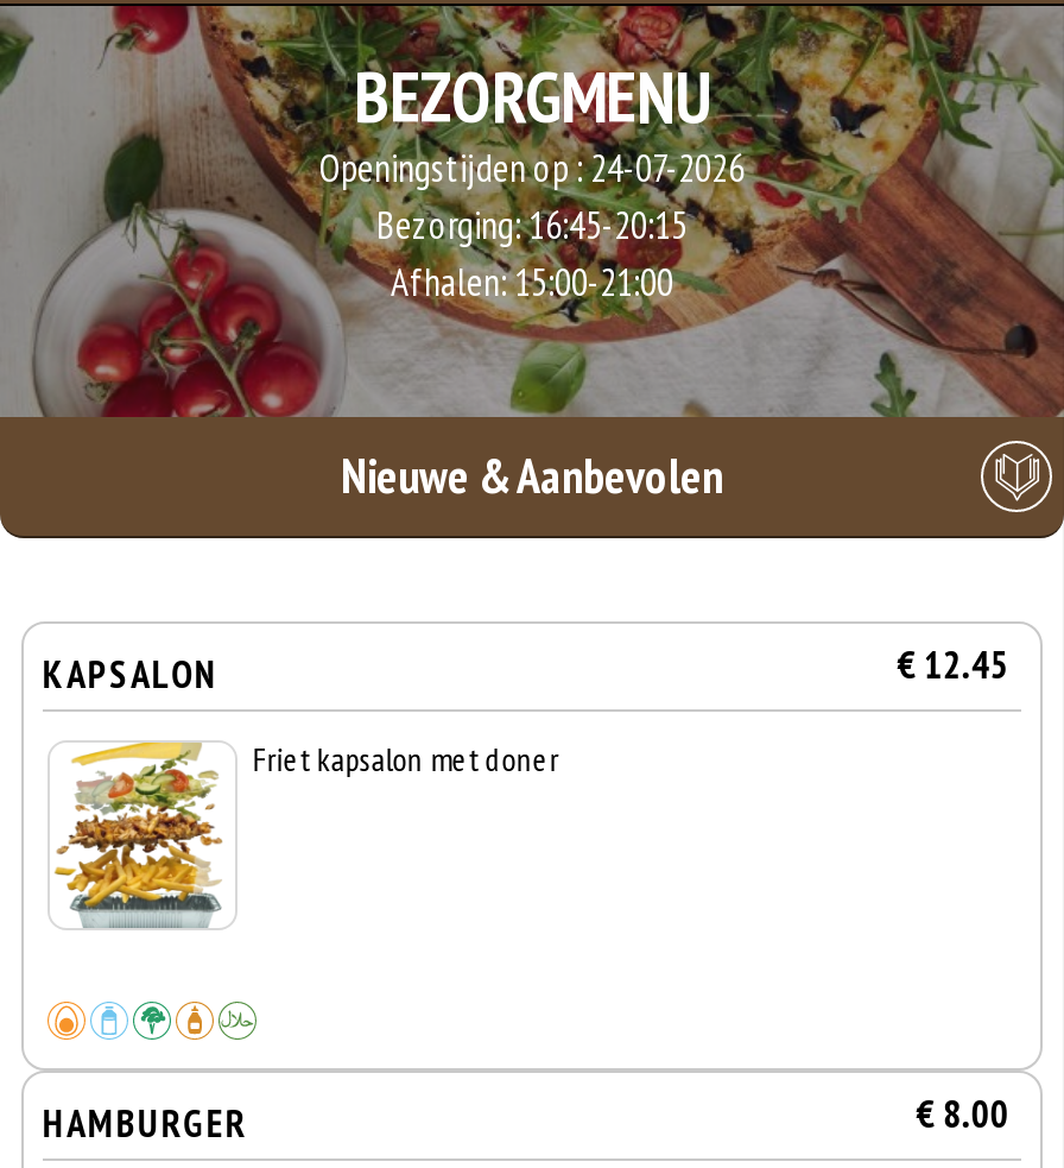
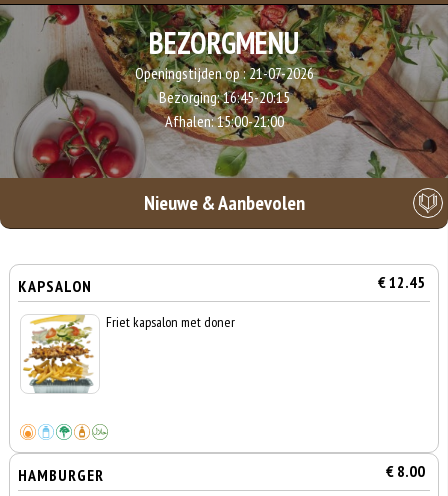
- Openingstijden op : 24-07-2026
+ Openingstijden op : 21-07-2026
